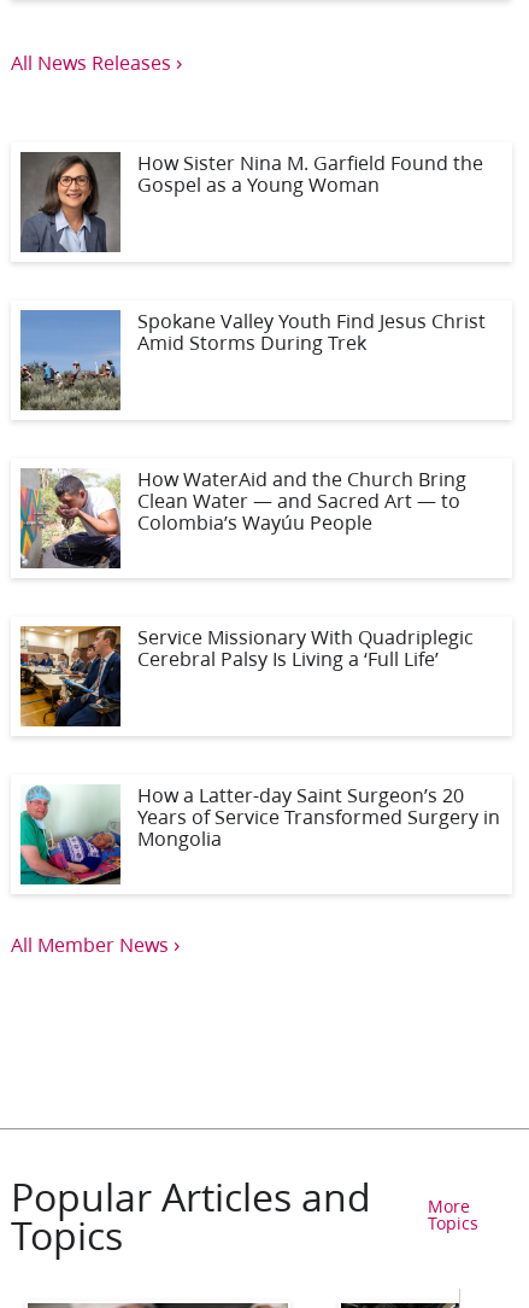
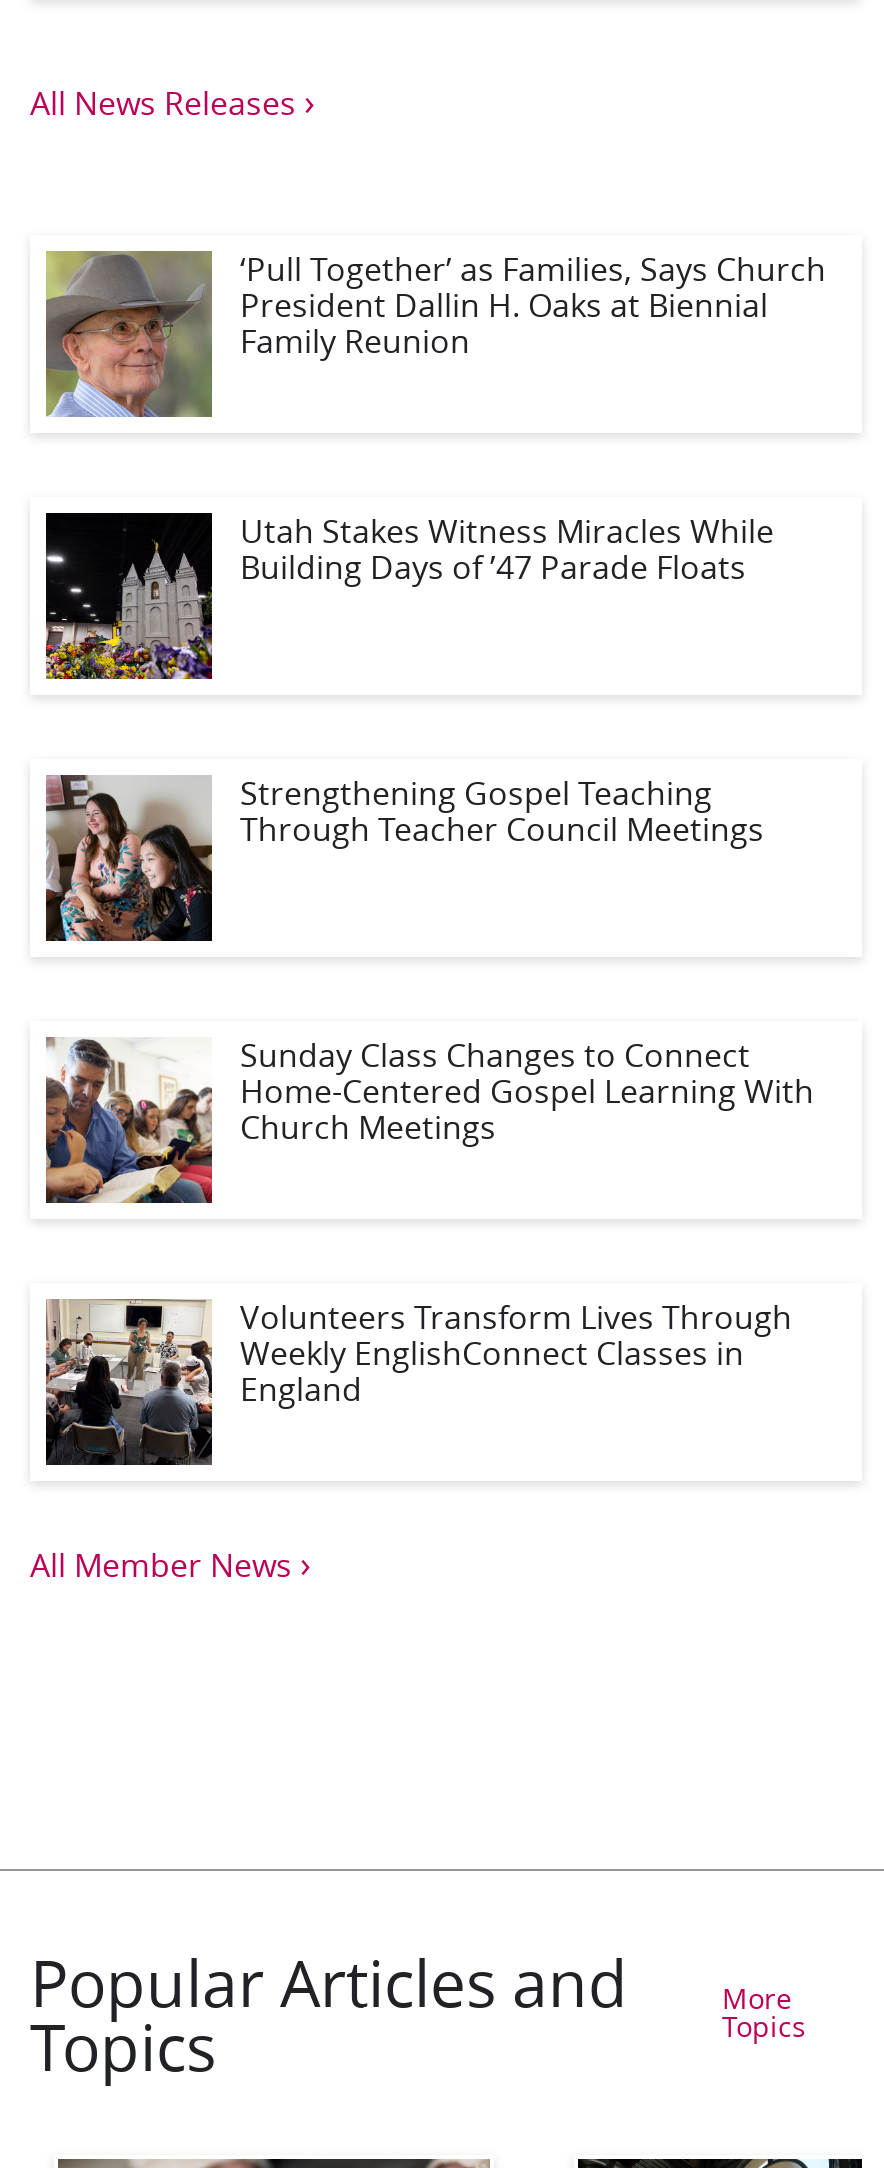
- [image]
- How Sister Nina M. Garfield Found the
- Gospel as a Young Woman
+ [image]
+ ‘Pull Together’ as Families, Says Church
+ President Dallin H. Oaks at Biennial
+ Family Reunion

- [image]
- Spokane Valley Youth Find Jesus Christ
- Amid Storms During Trek
+ [image]
+ Utah Stakes Witness Miracles While
+ Building Days of ’47 Parade Floats

- [image]
- How WaterAid and the Church Bring
- Clean Water — and Sacred Art — to
- Colombia’s Wayúu People
+ [image]
+ Strengthening Gospel Teaching
+ Through Teacher Council Meetings

- [image]
- Service Missionary With Quadriplegic
- Cerebral Palsy Is Living a ‘Full Life’
+ [image]
+ Sunday Class Changes to Connect
+ Home-Centered Gospel Learning With
+ Church Meetings

- [image]
- How a Latter-day Saint Surgeon’s 20
- Years of Service Transformed Surgery in
- Mongolia
+ [image]
+ Volunteers Transform Lives Through
+ Weekly EnglishConnect Classes in
+ England
